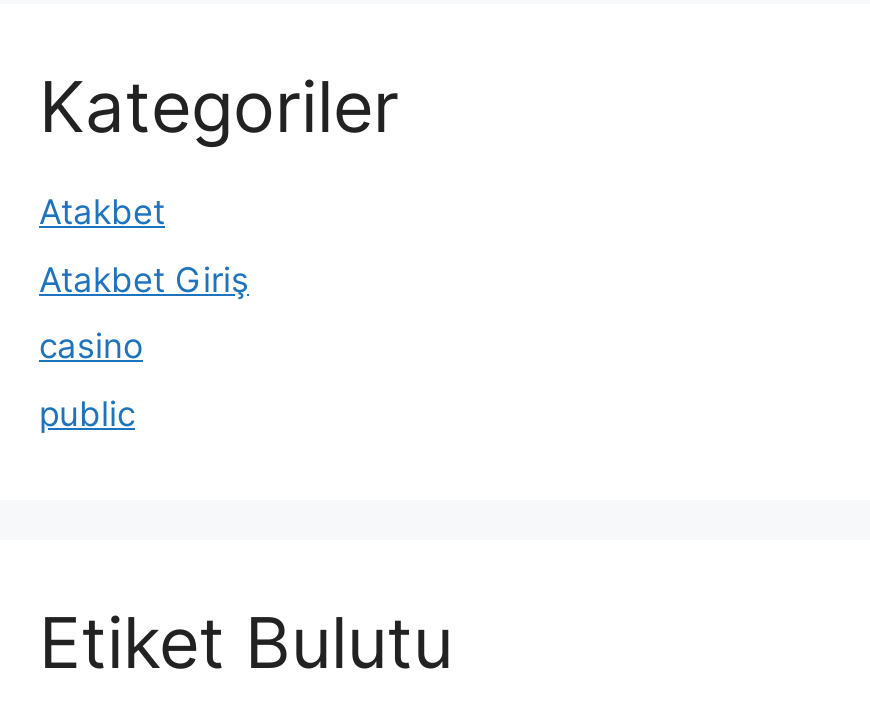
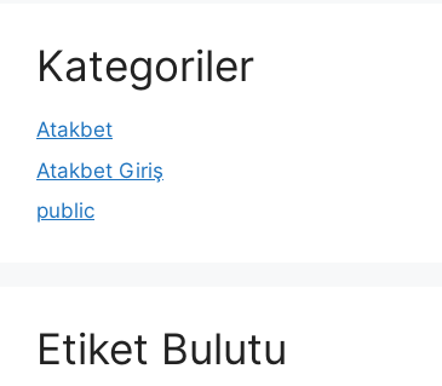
- casino
